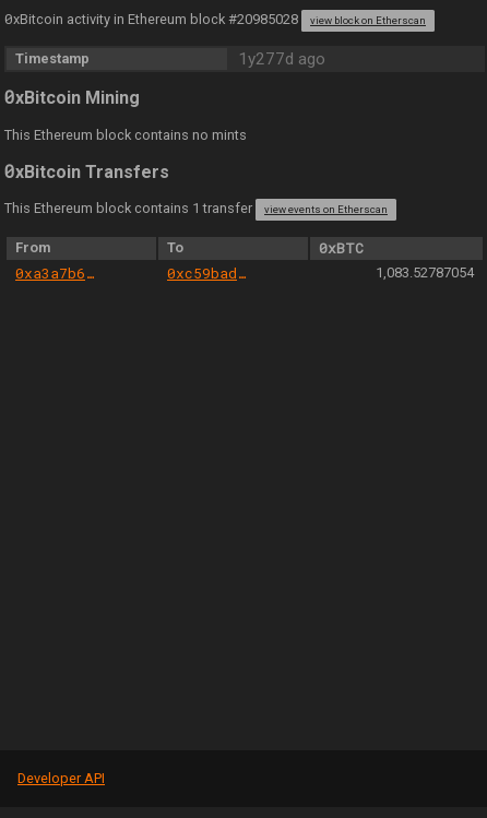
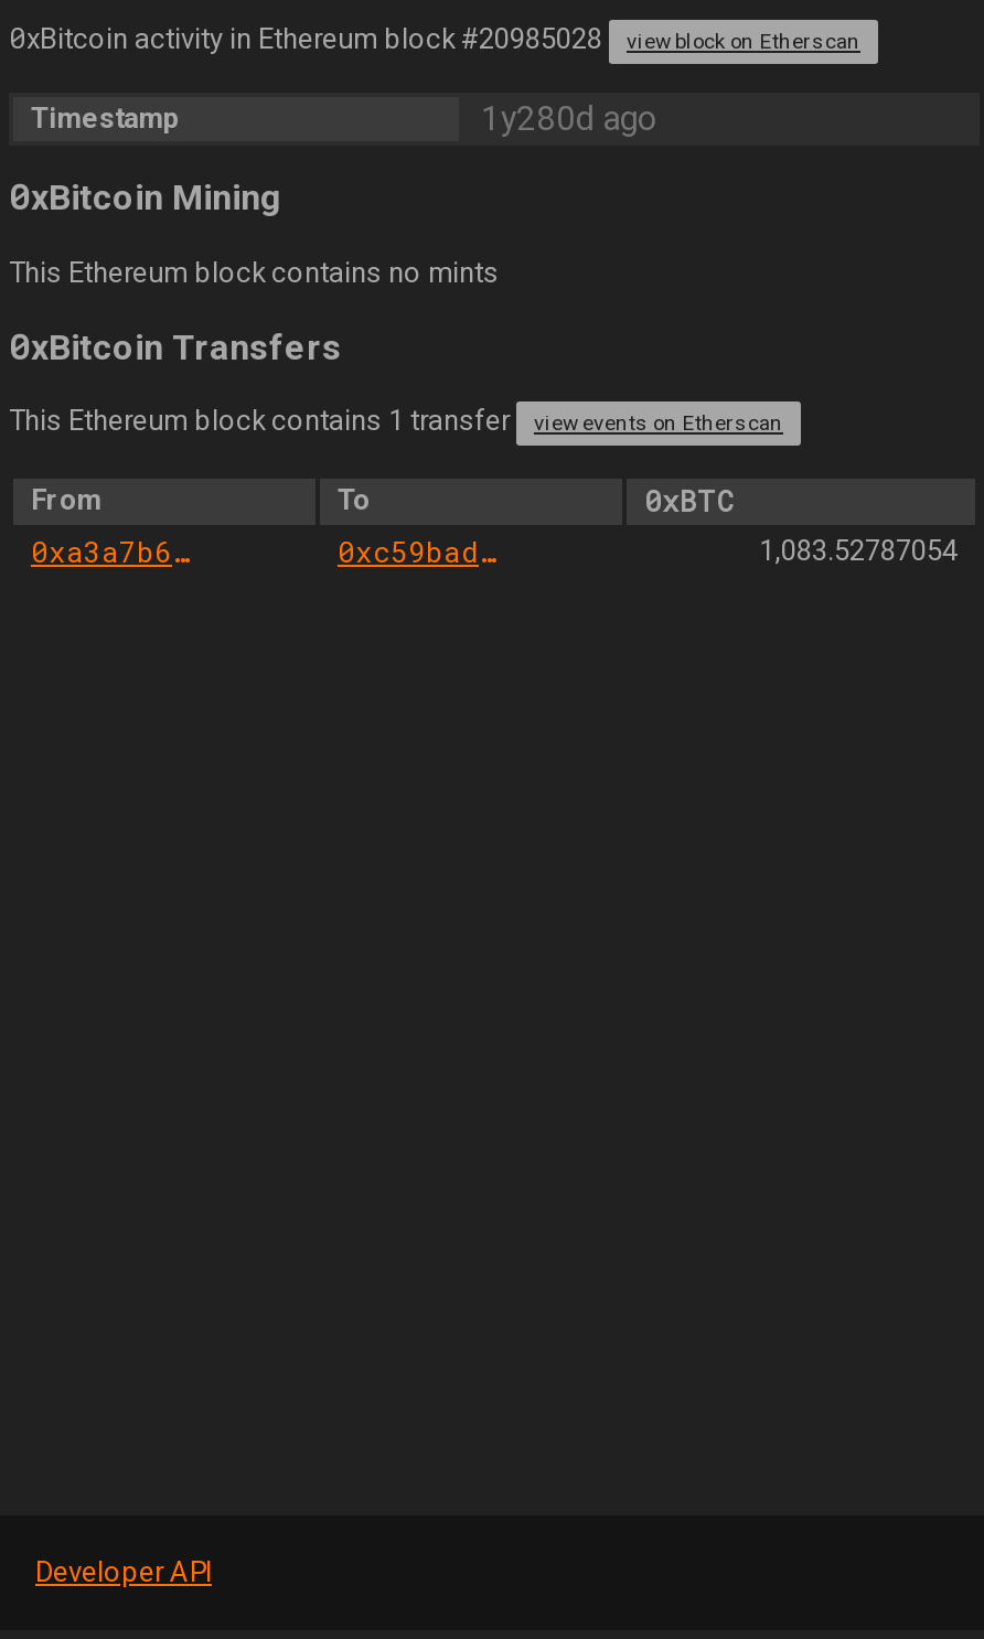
- 1y277d ago
+ 1y280d ago
